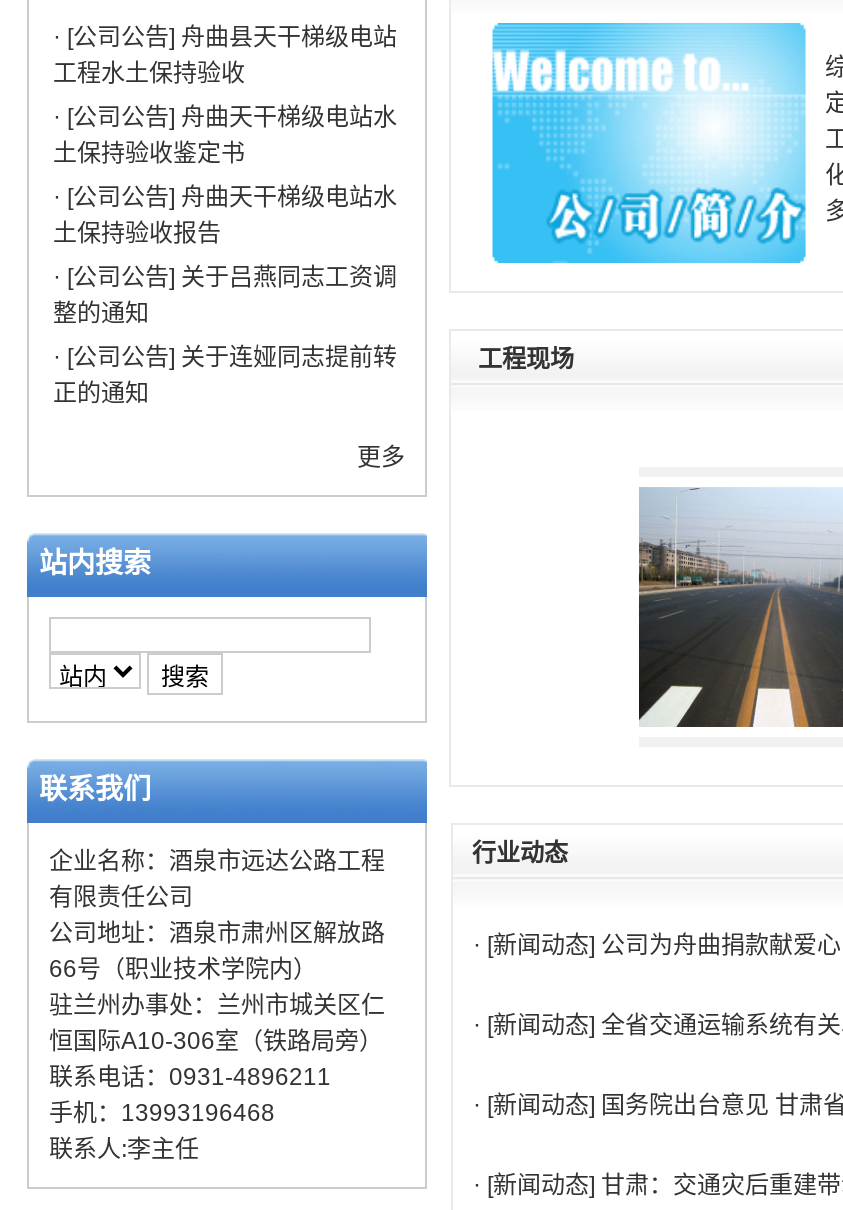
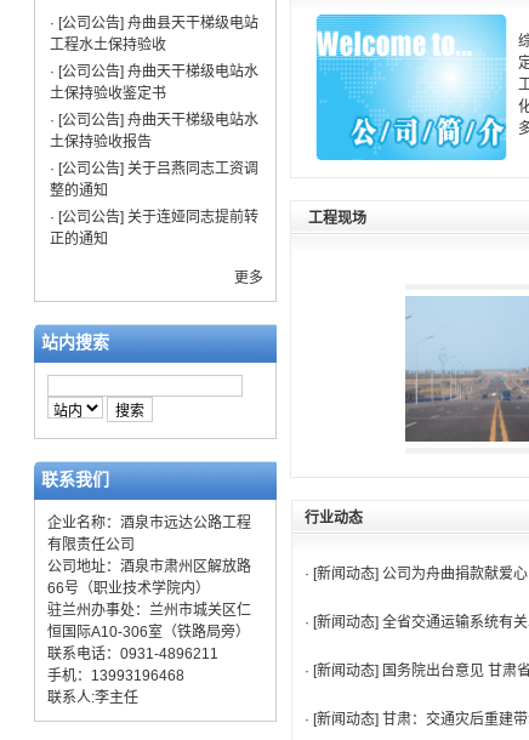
- [image]
+ [image]
